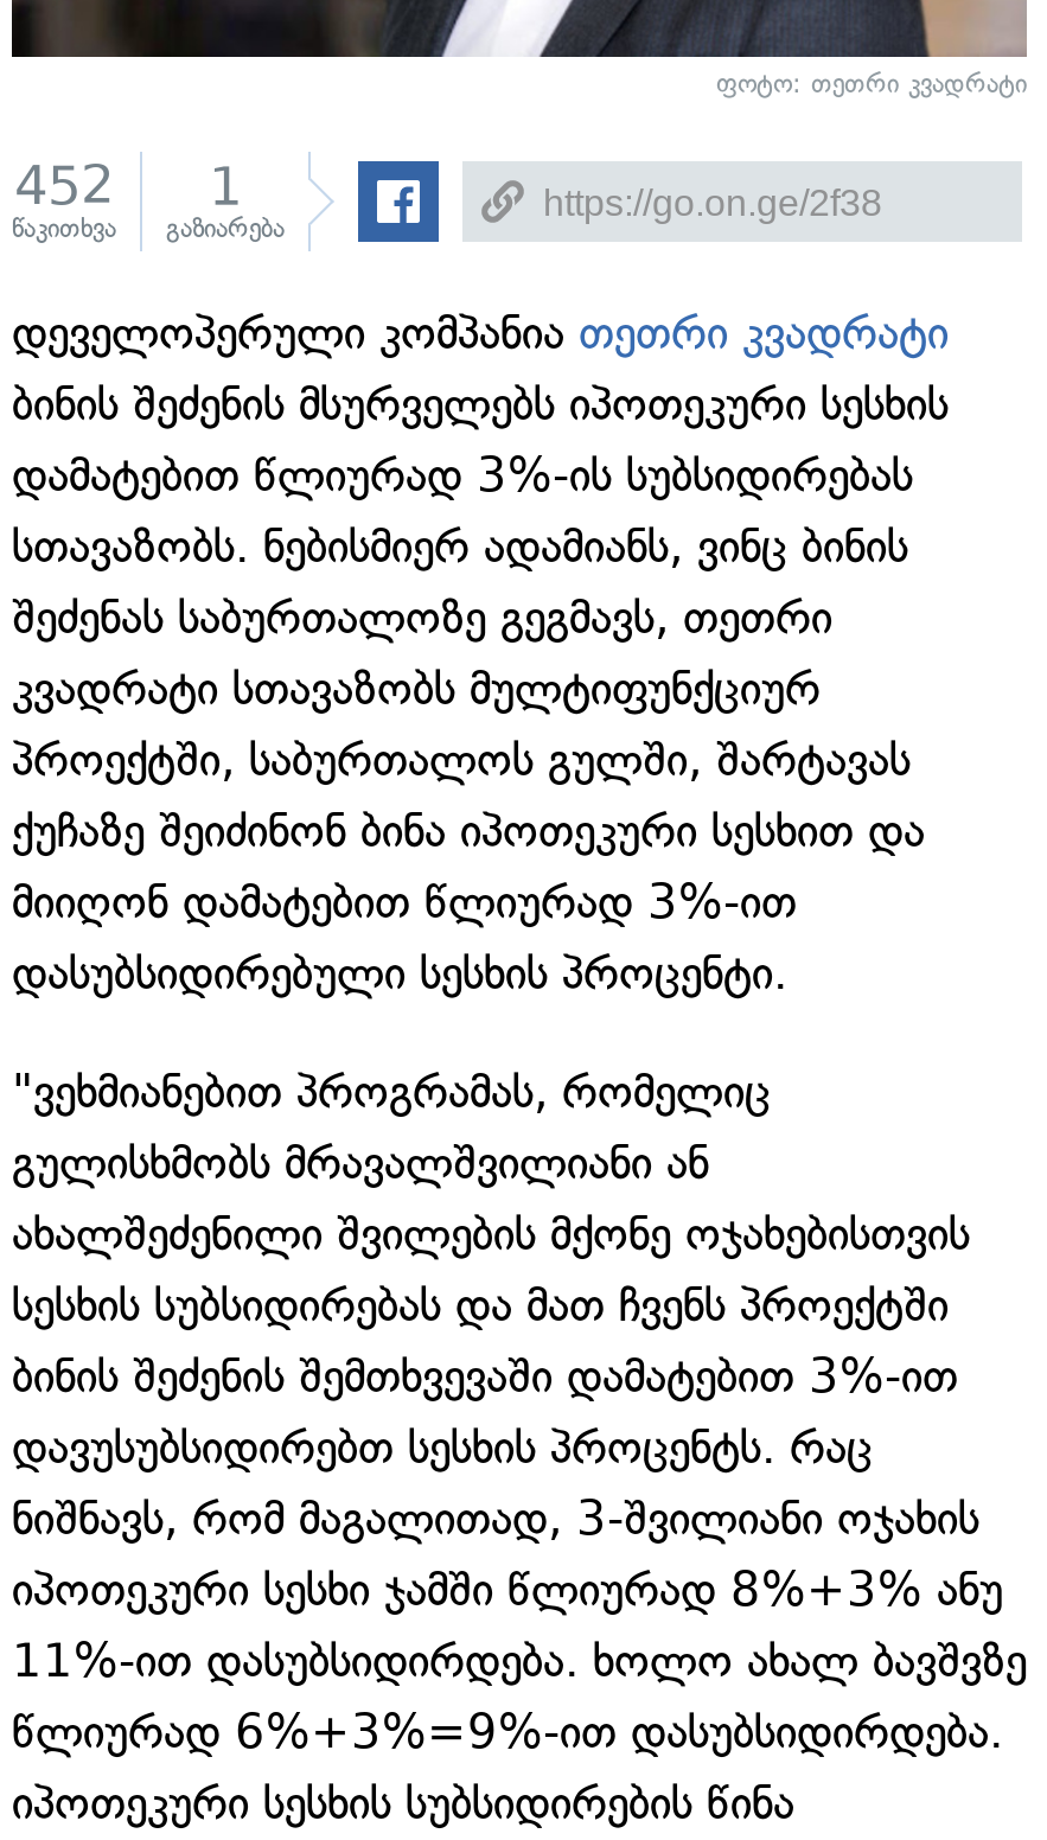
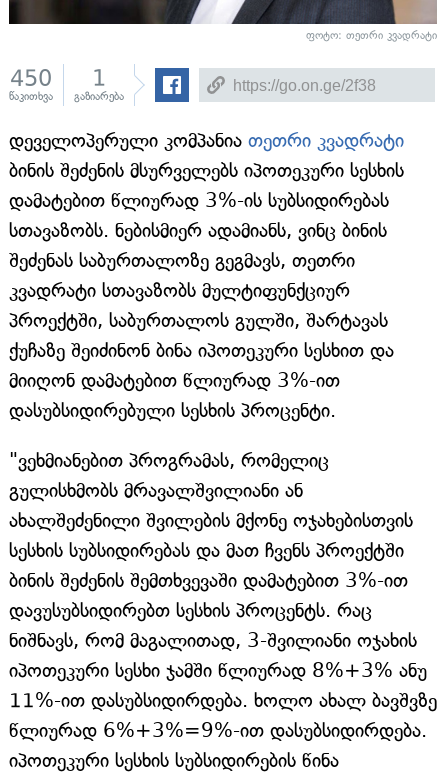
- 452 1
+ 450 1
